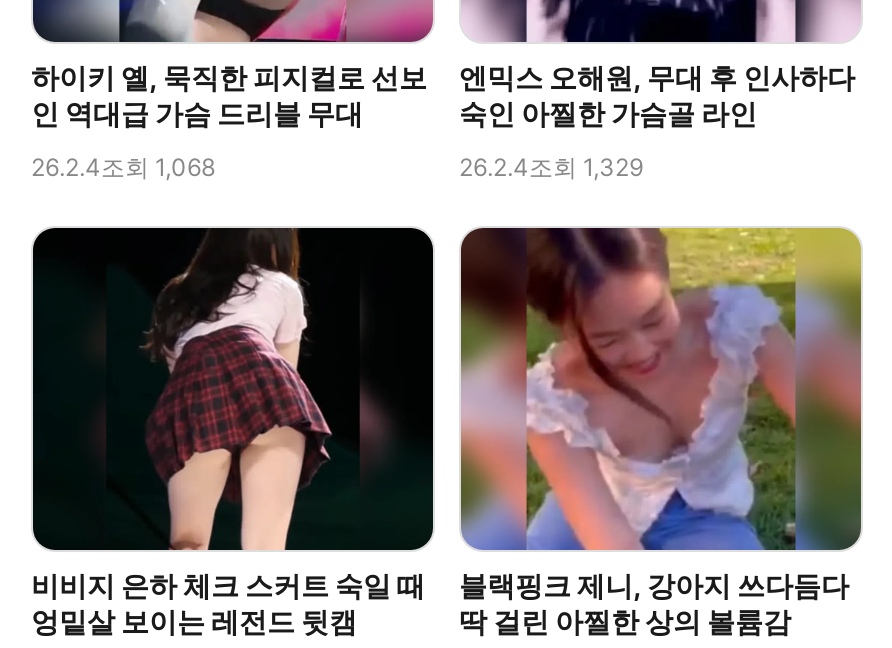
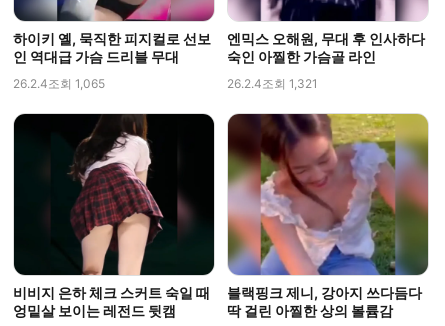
- 26.2.4조회 1,068
+ 26.2.4조회 1,065

- 26.2.4조회 1,329
+ 26.2.4조회 1,321
